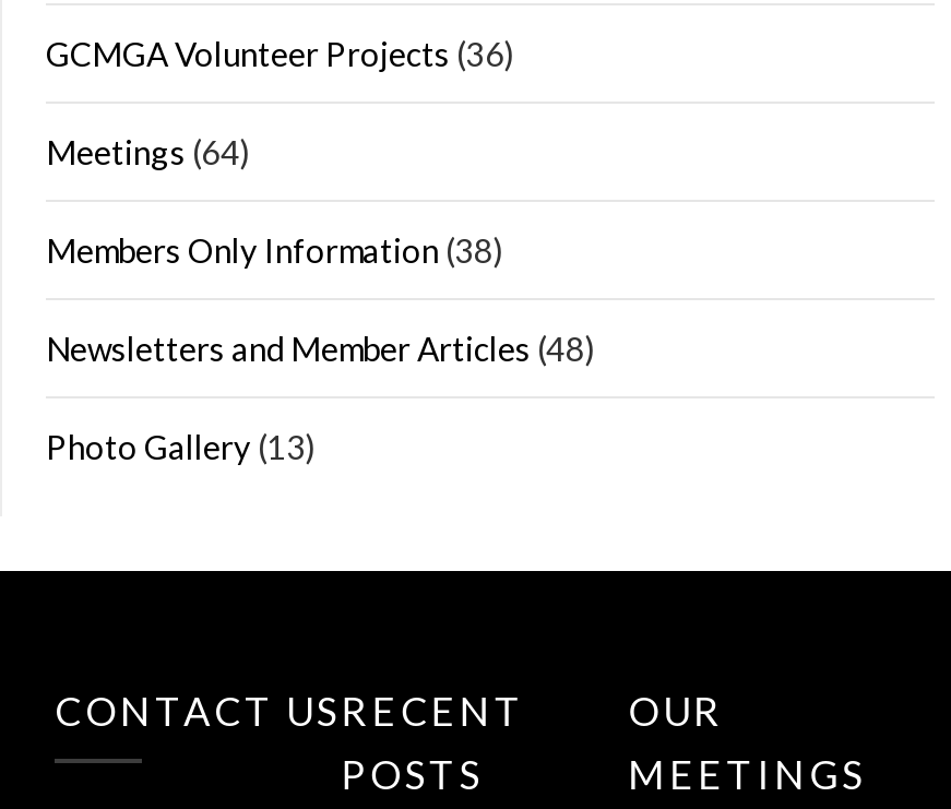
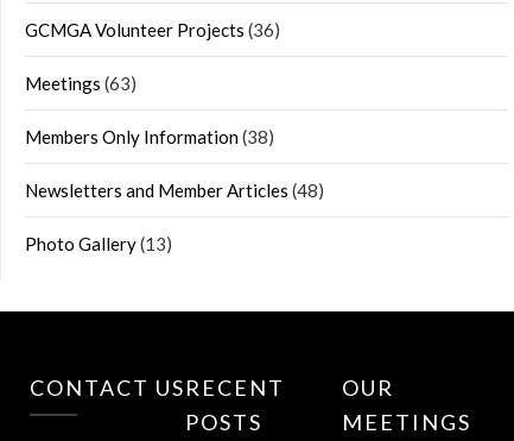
- Meetings (64)
+ Meetings (63)
